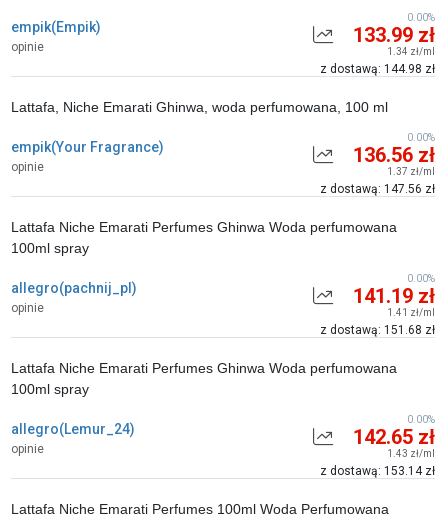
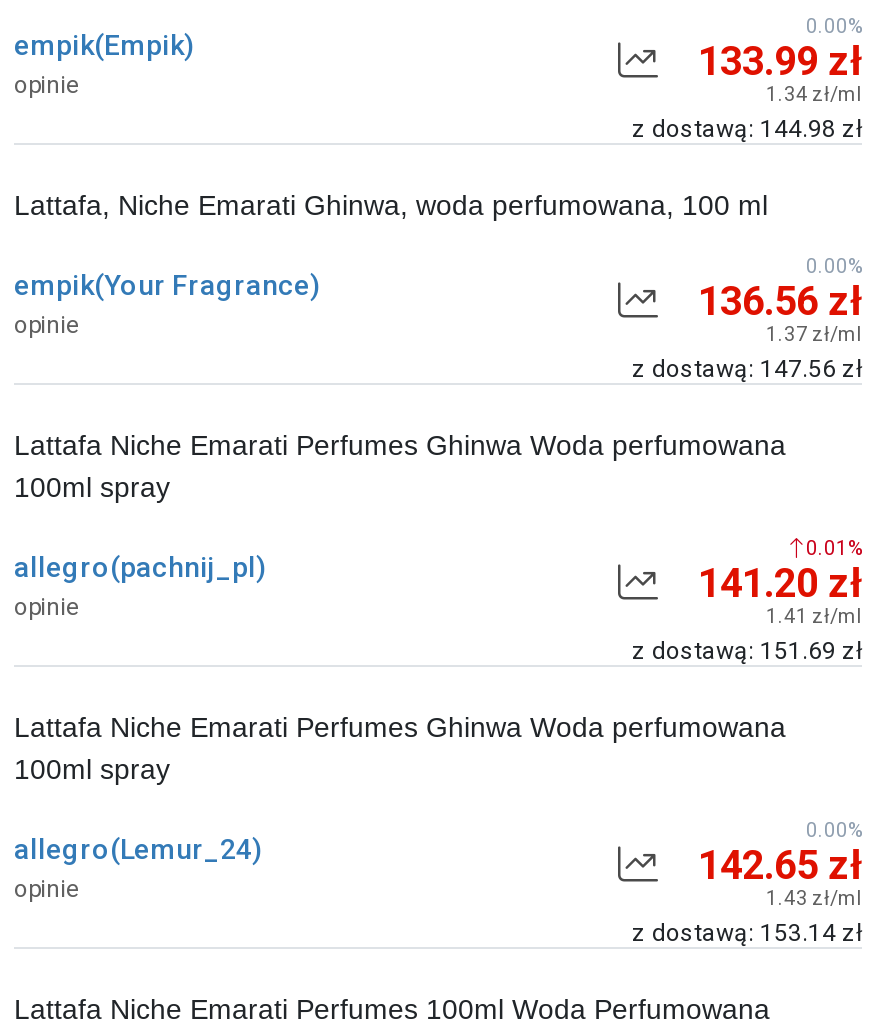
- 0.00%
+ 0.01%

- 141.19 zł
+ 141.20 zł

- z dostawą: 151.68 zł
+ z dostawą: 151.69 zł
